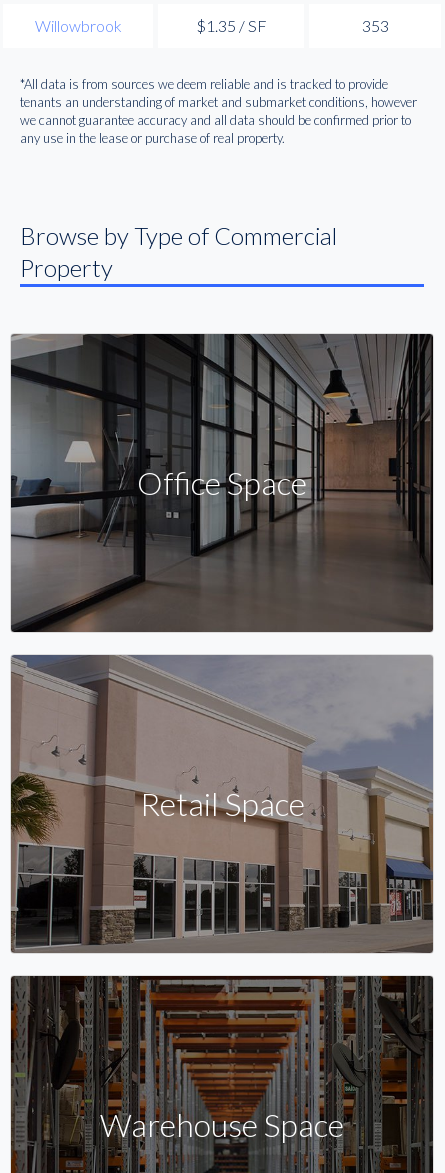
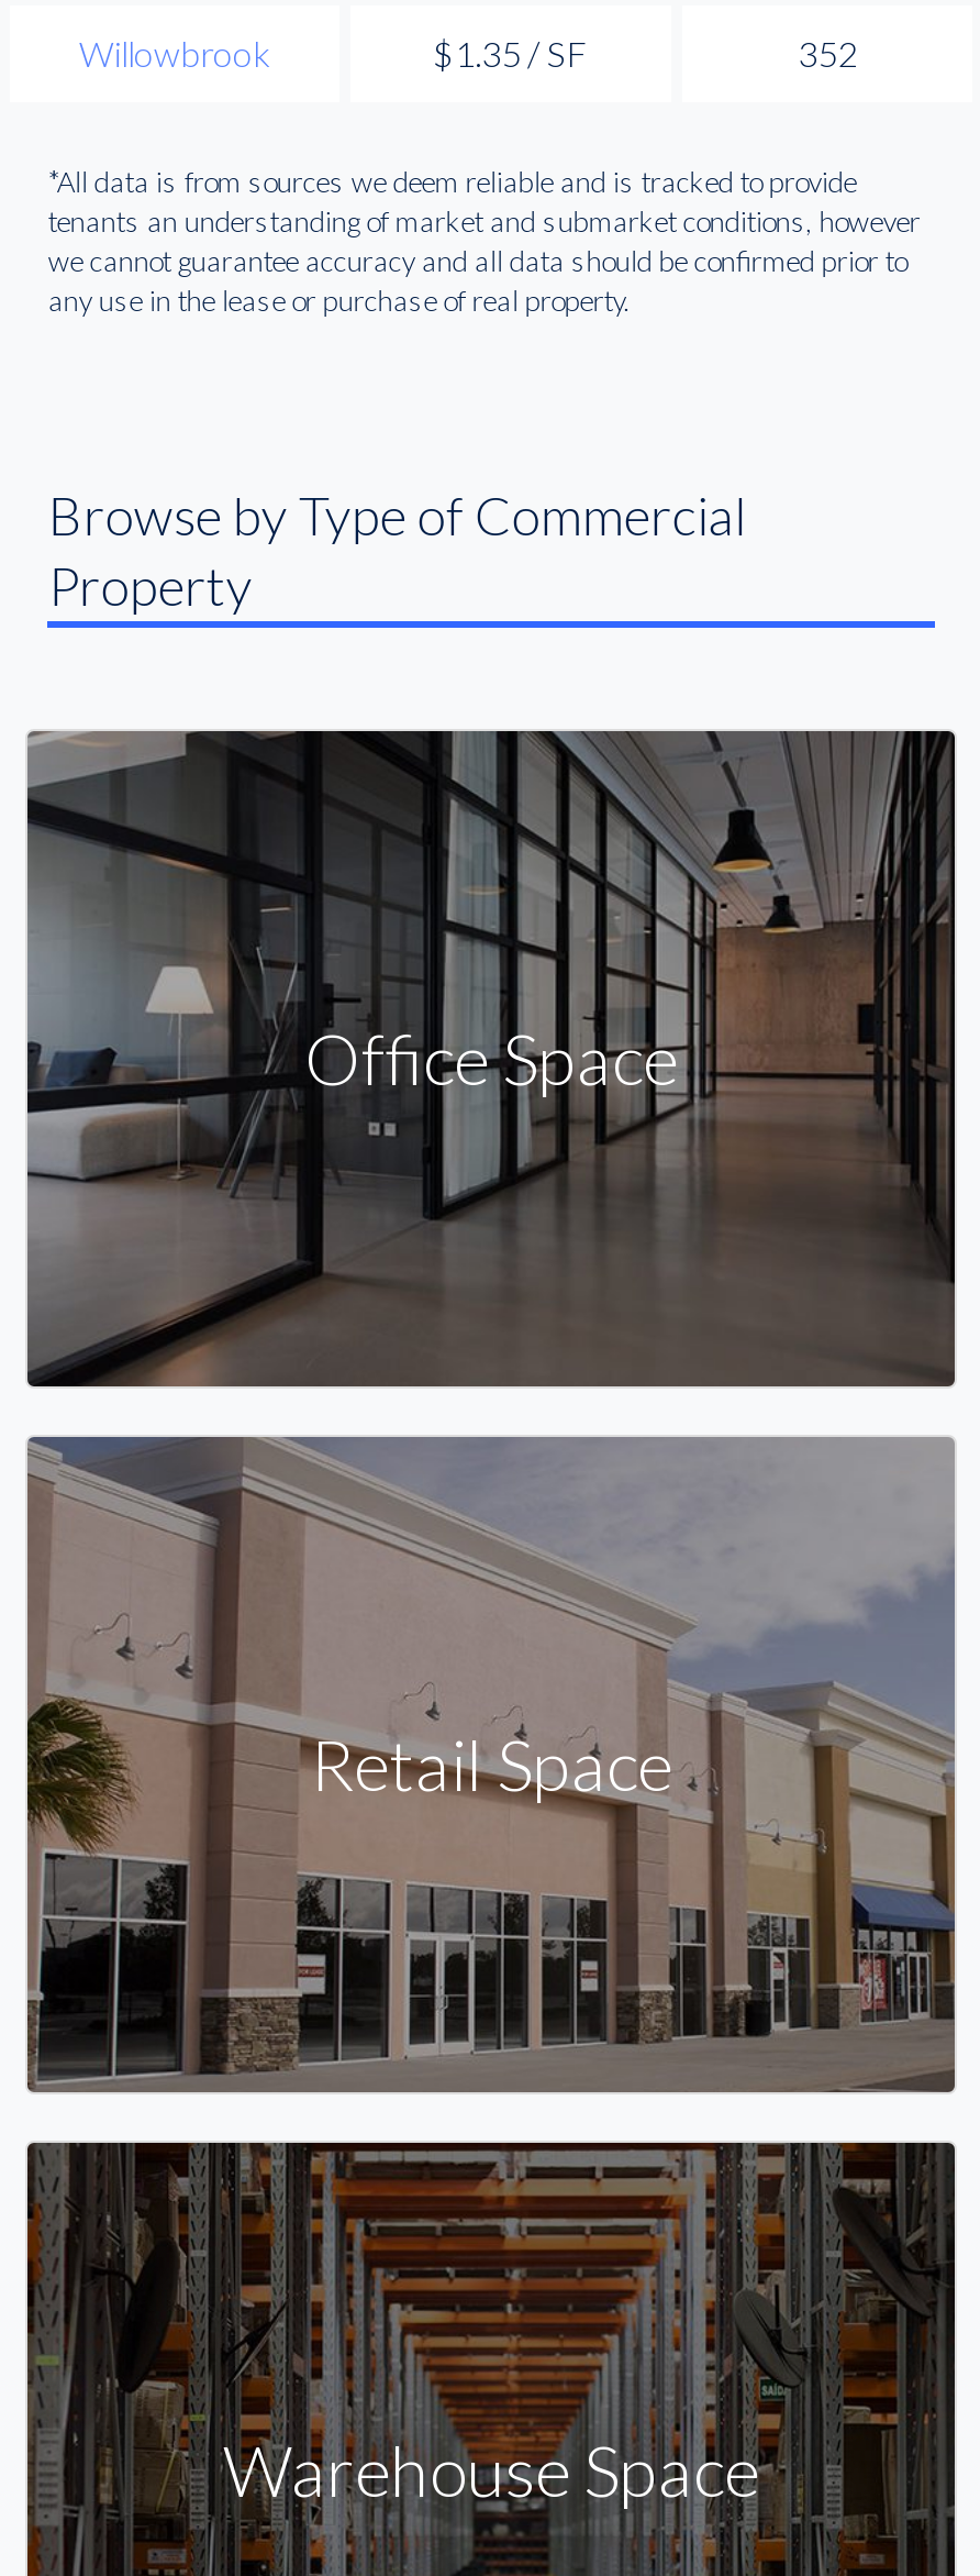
- 353
+ 352
